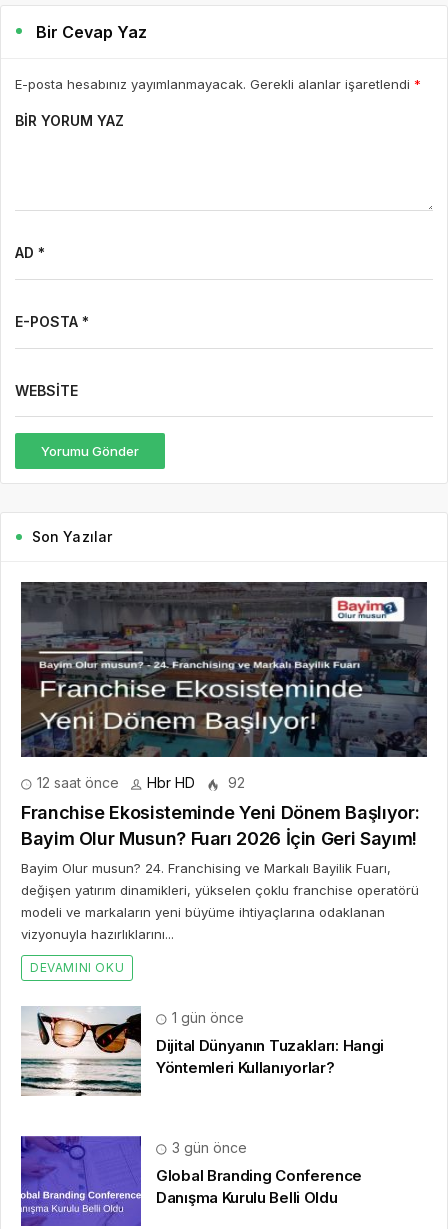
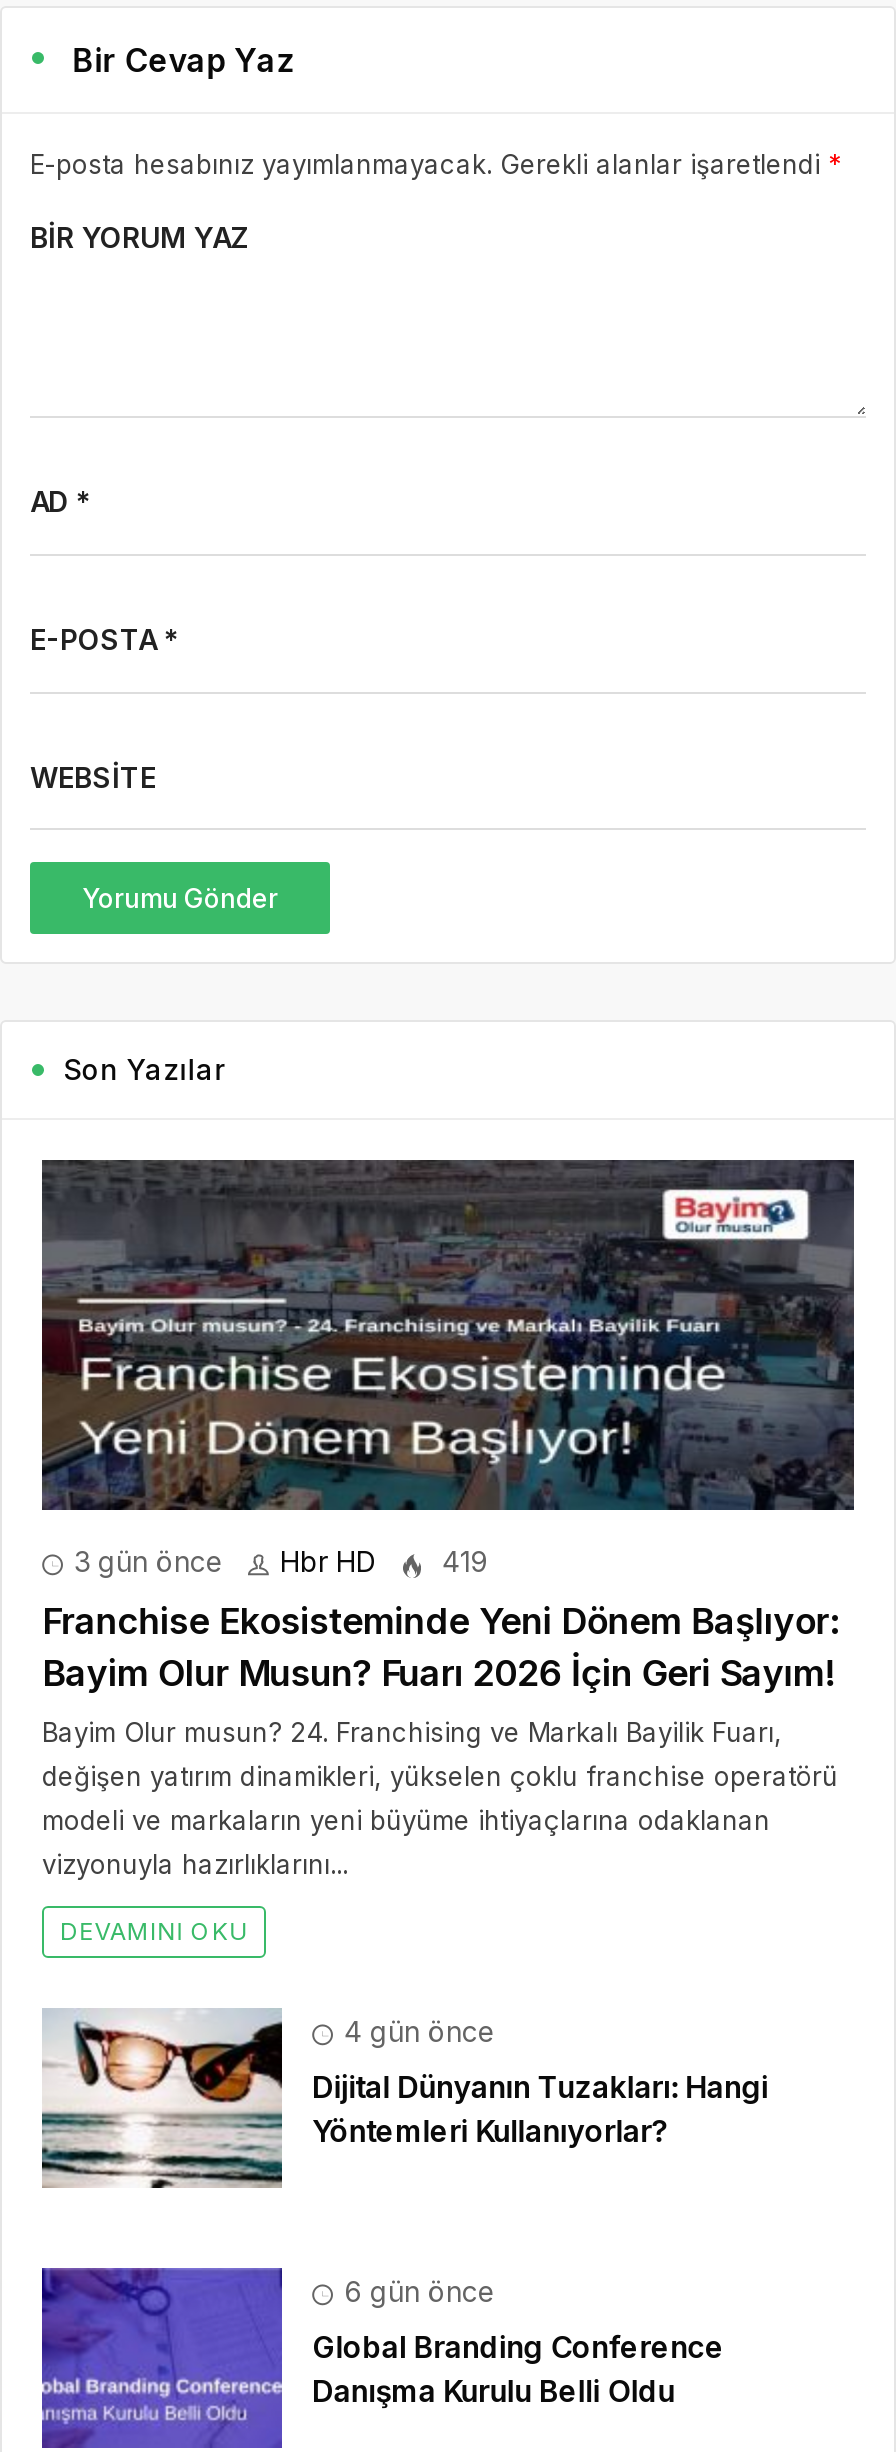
- 12 saat önce
+ 3 gün önce

- 92
+ 419

- 1 gün önce
+ 4 gün önce

- 3 gün önce
+ 6 gün önce
